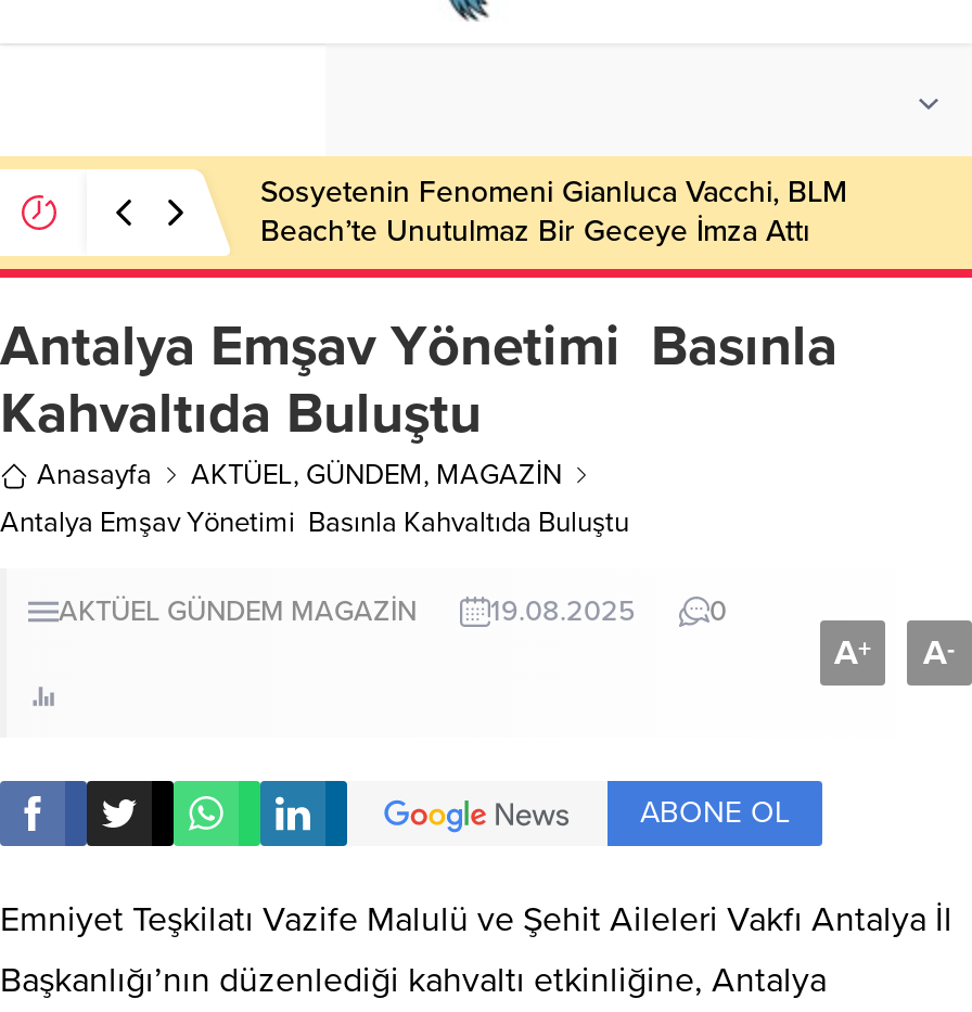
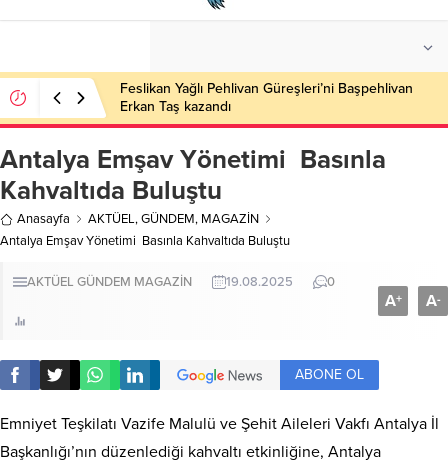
- Sosyetenin Fenomeni Gianluca Vacchi, BLM
- Beach’te Unutulmaz Bir Geceye İmza Attı
+ Feslikan Yağlı Pehlivan Güreşleri’ni Başpehlivan
+ Erkan Taş kazandı
